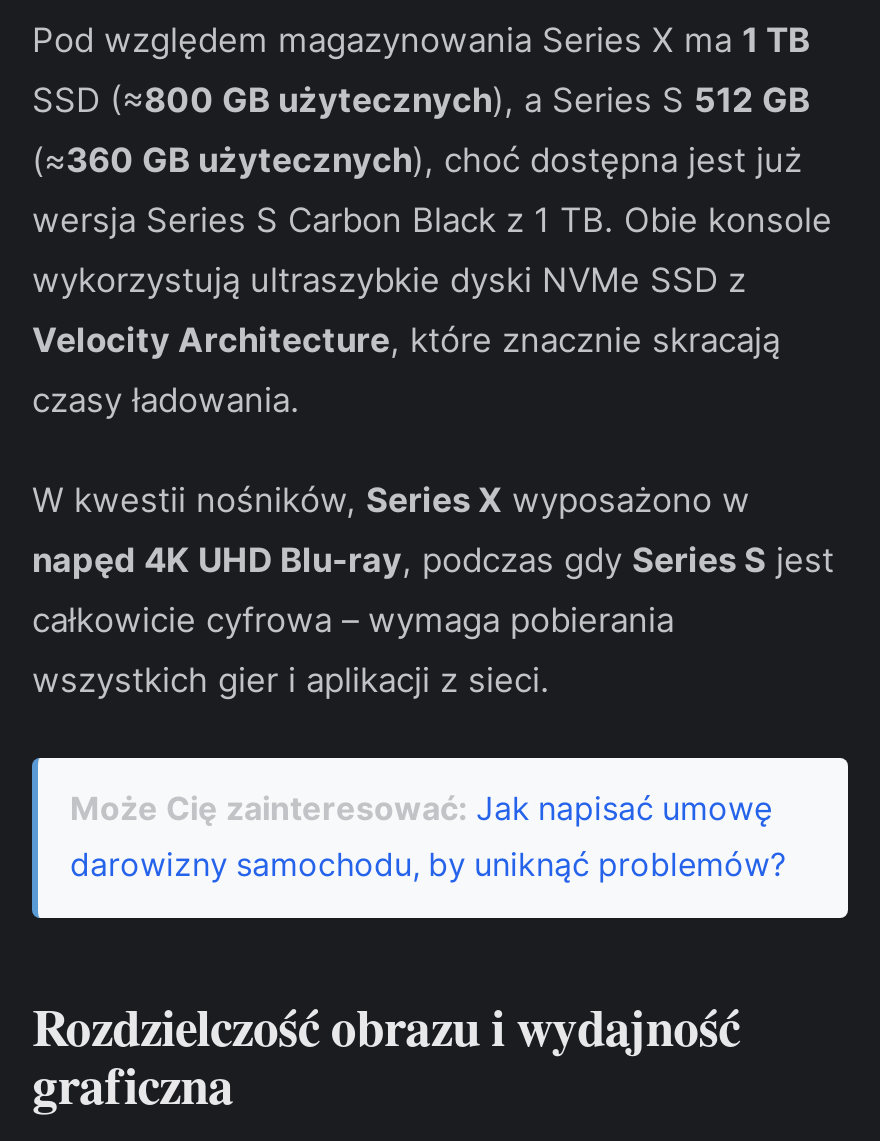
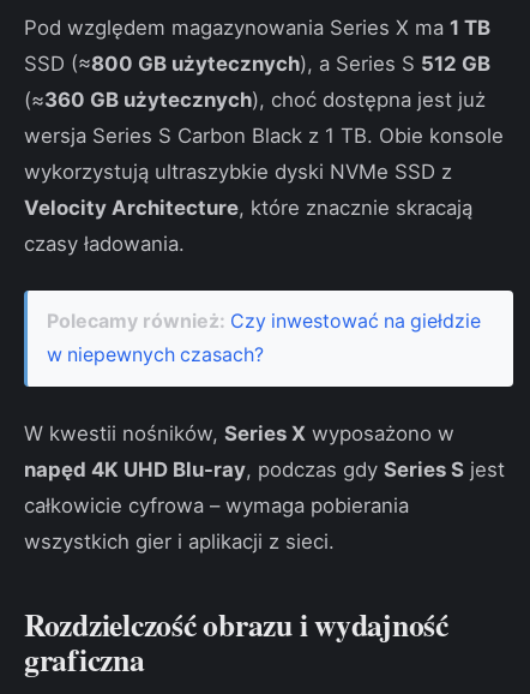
+ Polecamy również: Czy inwestować na giełdzie
+ w niepewnych czasach?

moved down: W kwestii nośników, Series X wyposażono w | napęd 4K UHD Blu-ray, podczas gdy Series S jest | całkowicie cyfrowa – wymaga pobierania | wszystkich gier i aplikacji z sieci.

moved up: [image]

- Może Cię zainteresować: Jak napisać umowę
- darowizny samochodu, by uniknąć problemów?
